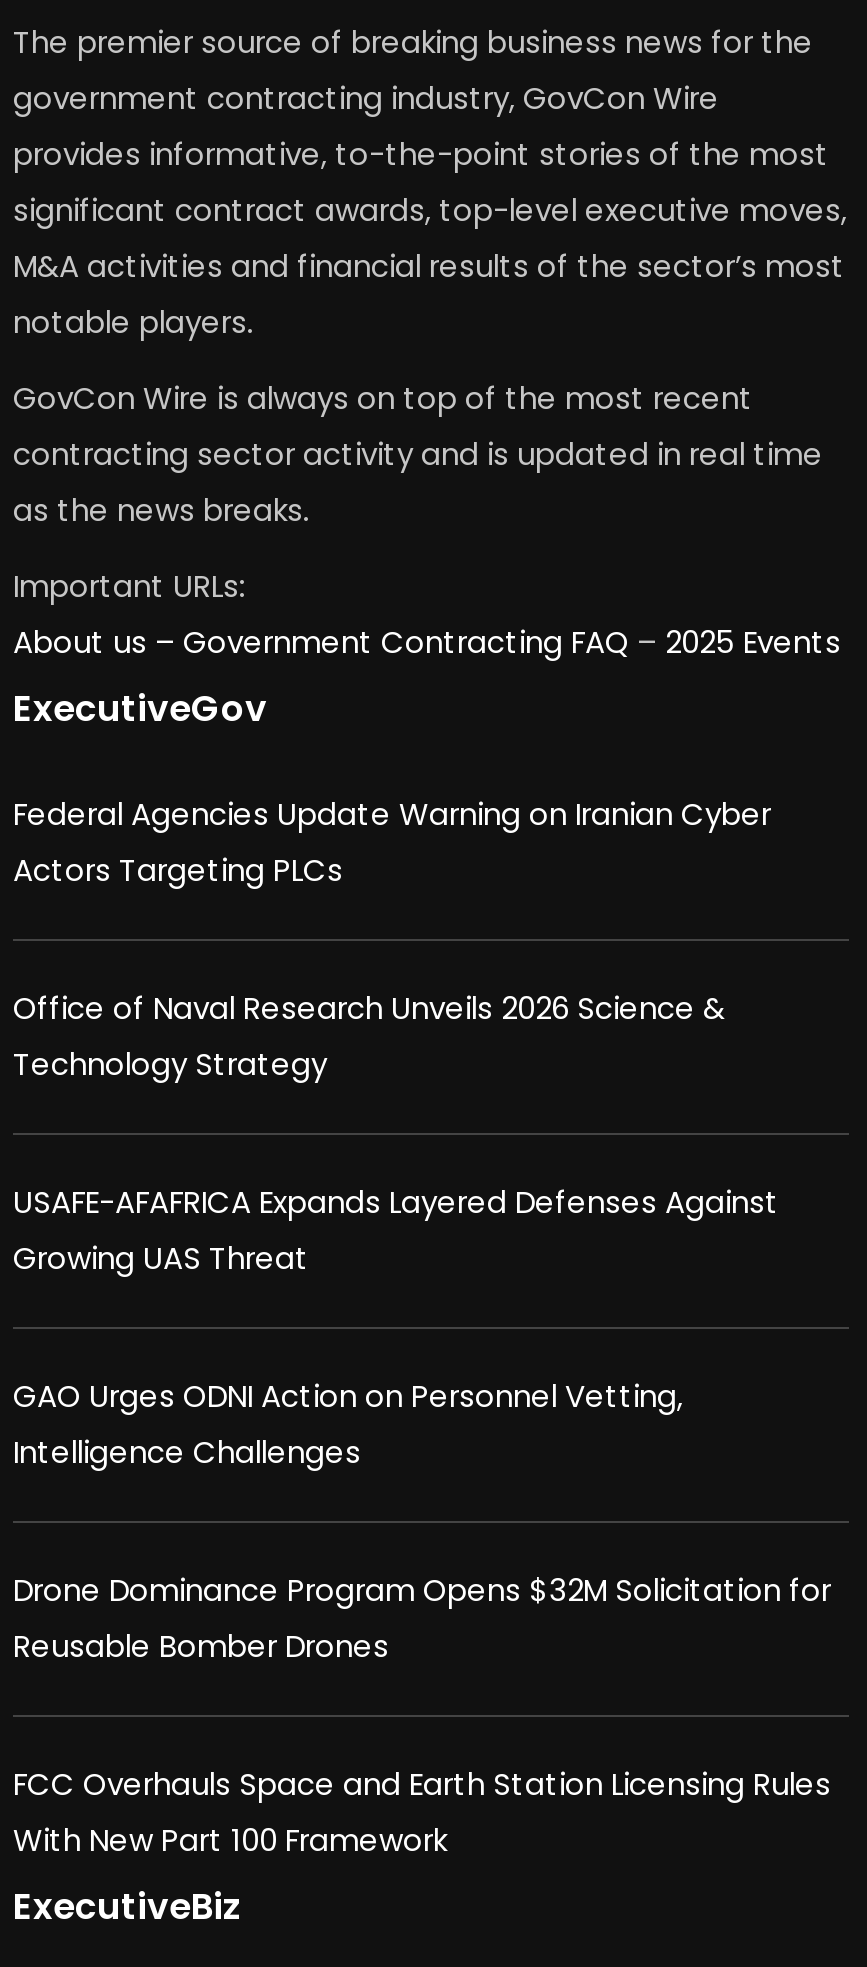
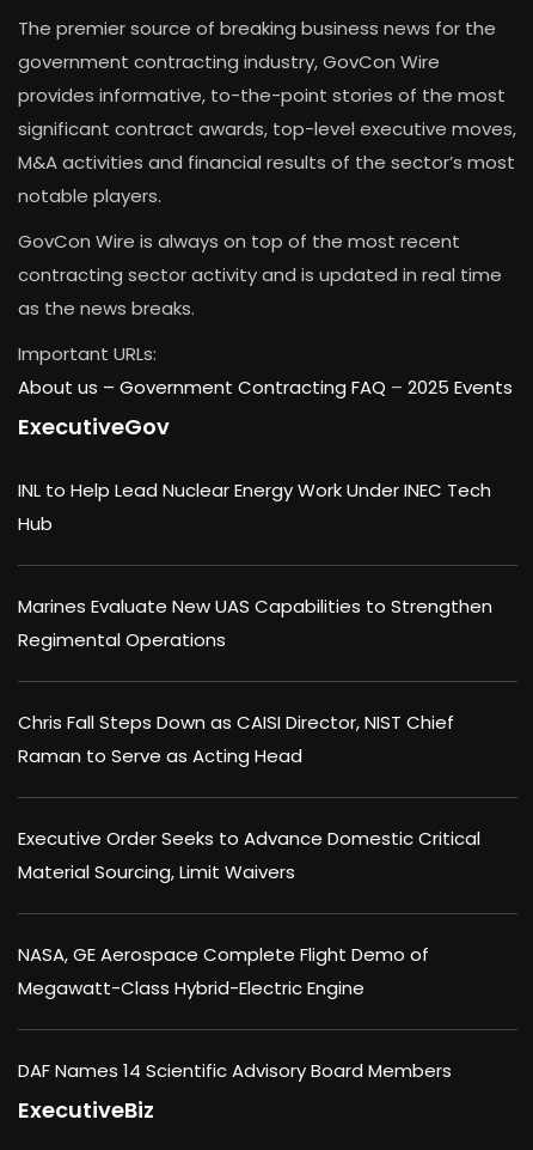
- Federal Agencies Update Warning on Iranian Cyber
- Actors Targeting PLCs
+ INL to Help Lead Nuclear Energy Work Under INEC Tech
+ Hub

- Office of Naval Research Unveils 2026 Science &
- Technology Strategy
+ Marines Evaluate New UAS Capabilities to Strengthen
+ Regimental Operations

- USAFE-AFAFRICA Expands Layered Defenses Against
- Growing UAS Threat
+ Chris Fall Steps Down as CAISI Director, NIST Chief
+ Raman to Serve as Acting Head

- GAO Urges ODNI Action on Personnel Vetting,
- Intelligence Challenges
+ Executive Order Seeks to Advance Domestic Critical
+ Material Sourcing, Limit Waivers

- Drone Dominance Program Opens $32M Solicitation for
- Reusable Bomber Drones
+ NASA, GE Aerospace Complete Flight Demo of
+ Megawatt-Class Hybrid-Electric Engine

- FCC Overhauls Space and Earth Station Licensing Rules
- With New Part 100 Framework
+ DAF Names 14 Scientific Advisory Board Members
